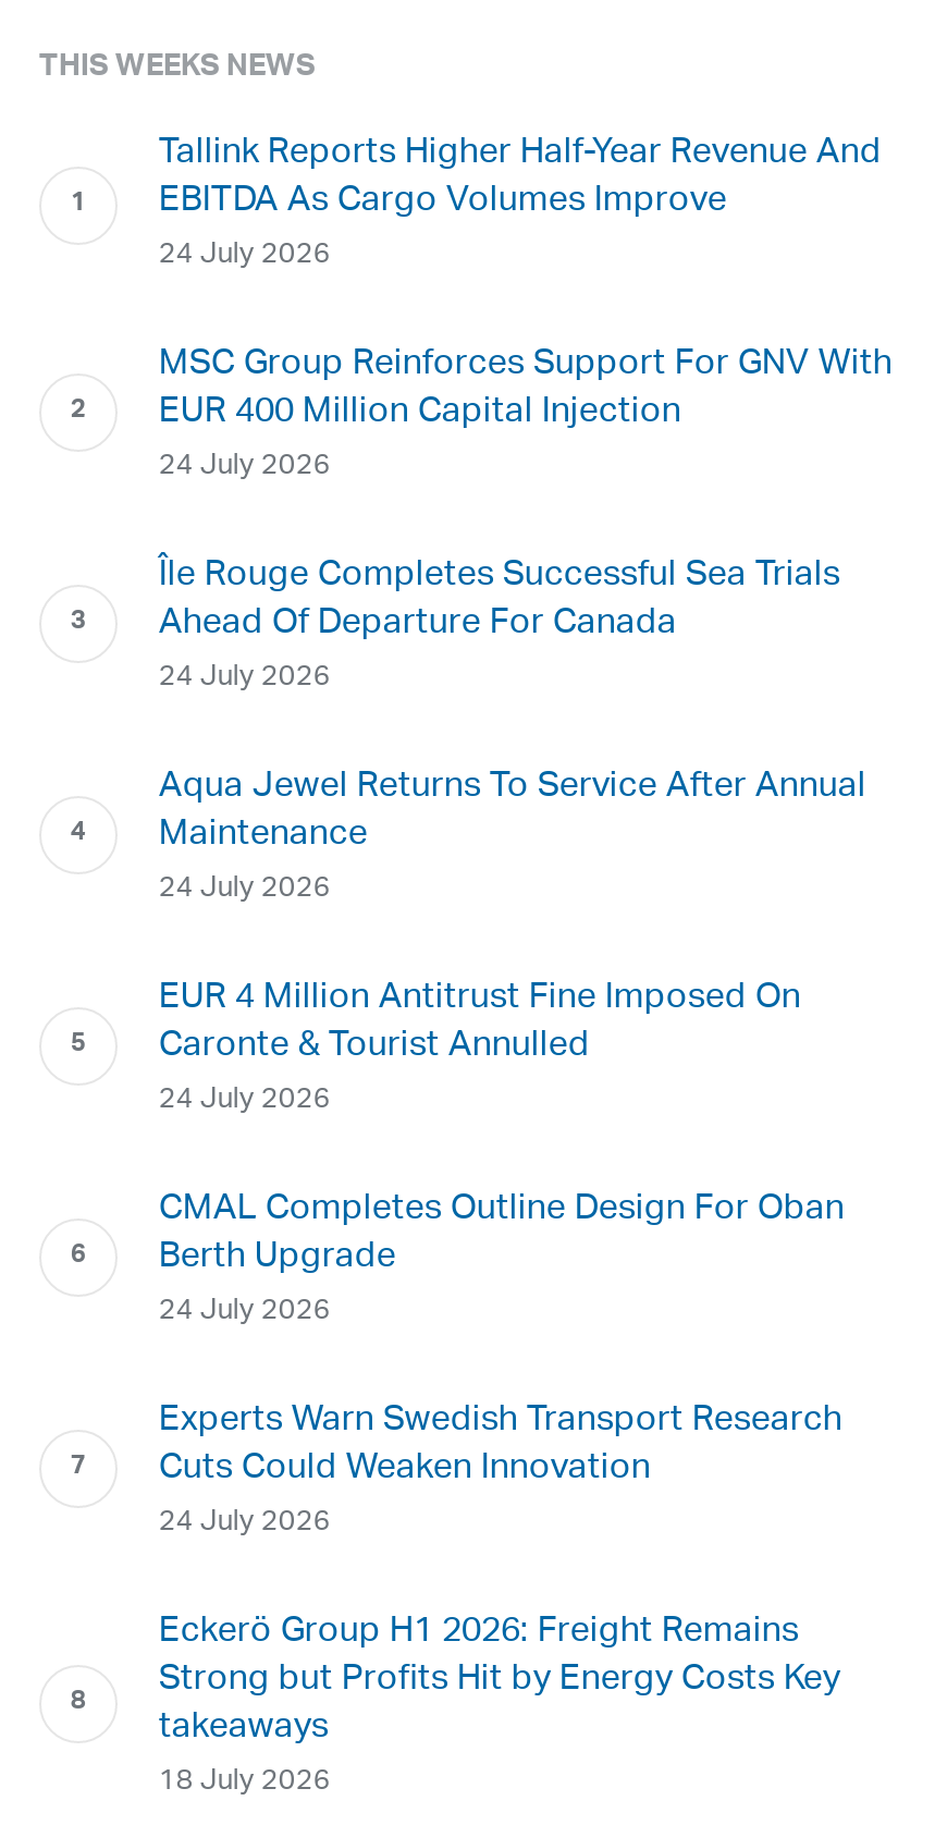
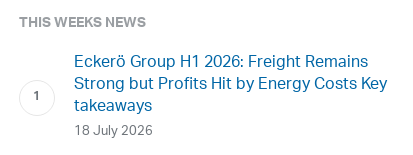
- Tallink Reports Higher Half-Year Revenue And
- EBITDA As Cargo Volumes Improve
- 24 July 2026
- MSC Group Reinforces Support For GNV With
- EUR 400 Million Capital Injection
- 24 July 2026
- Île Rouge Completes Successful Sea Trials
- Ahead Of Departure For Canada
- 24 July 2026
- Aqua Jewel Returns To Service After Annual
- Maintenance
- 24 July 2026
- EUR 4 Million Antitrust Fine Imposed On
- Caronte & Tourist Annulled
- 24 July 2026
- CMAL Completes Outline Design For Oban
- Berth Upgrade
- 24 July 2026
- Experts Warn Swedish Transport Research
- Cuts Could Weaken Innovation
- 24 July 2026
